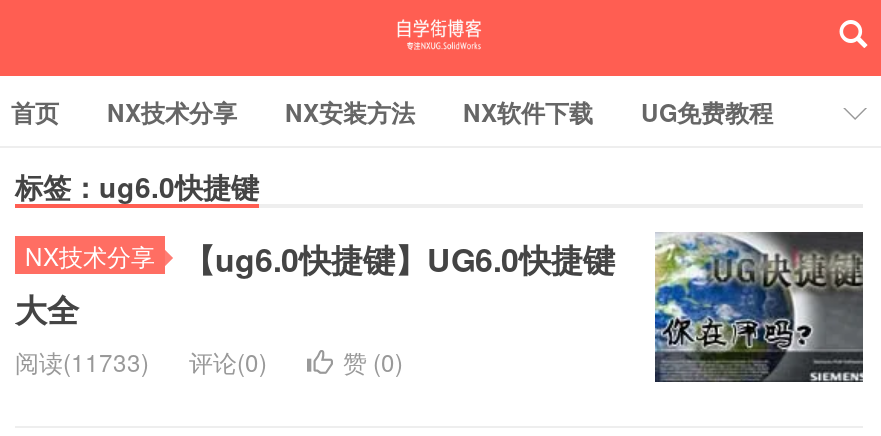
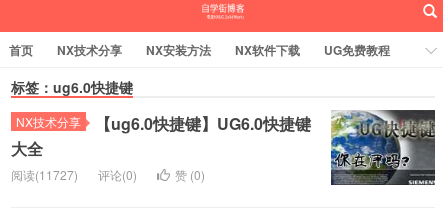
- 阅读(11733) 评论(0)
+ 阅读(11727) 评论(0)
